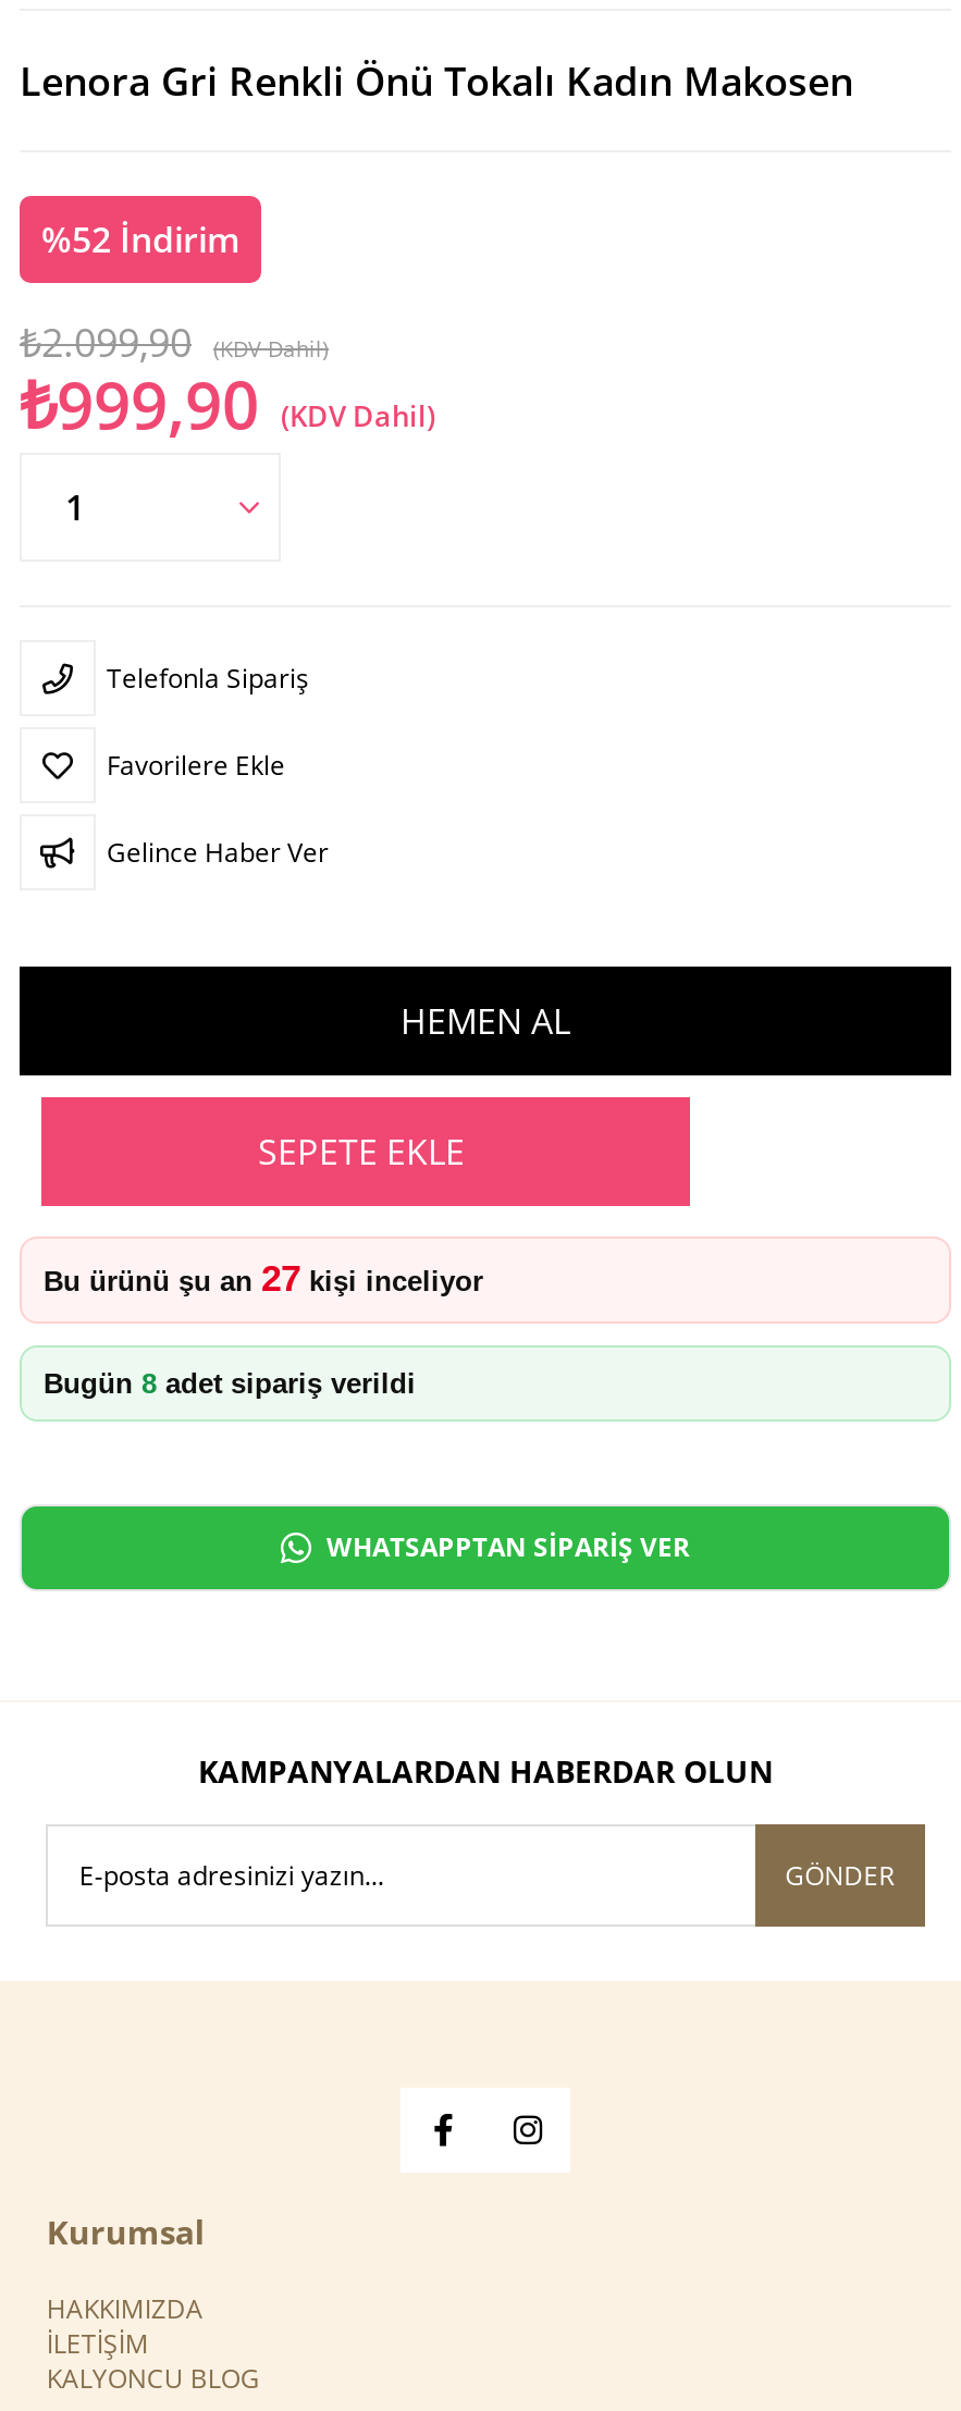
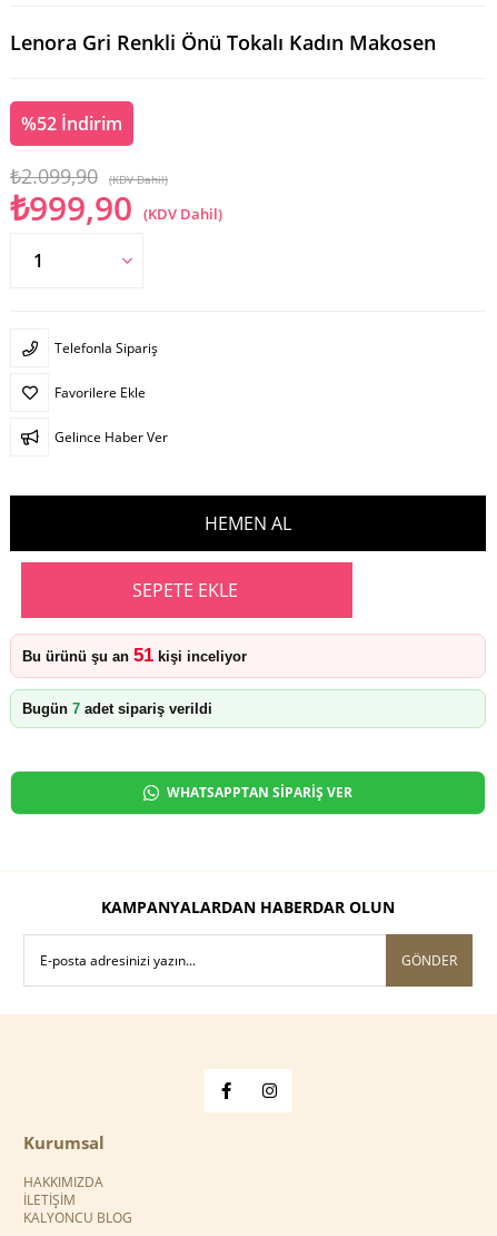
- Bu ürünü şu an 27 kişi inceliyor
+ Bu ürünü şu an 51 kişi inceliyor

- Bugün 8 adet sipariş verildi
+ Bugün 7 adet sipariş verildi
